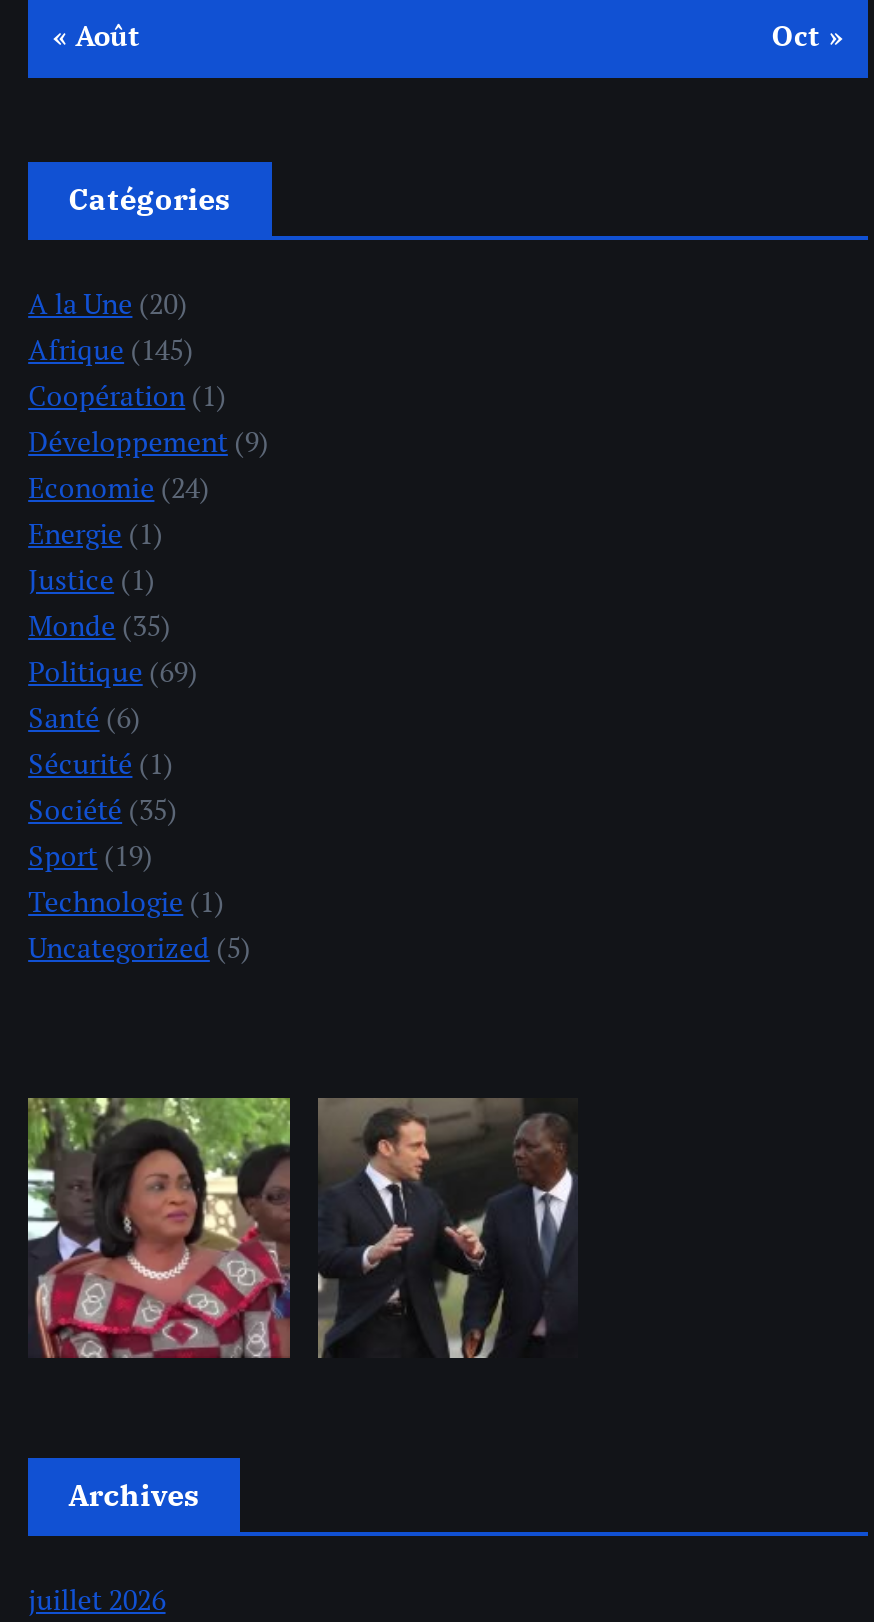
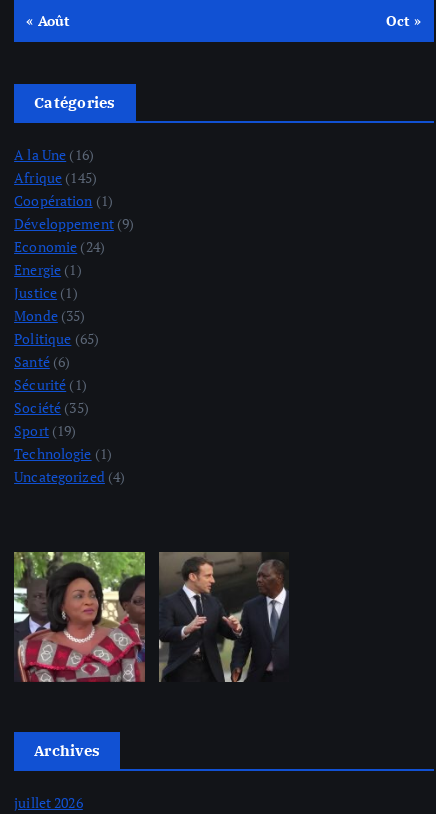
- A la Une (20)
+ A la Une (16)

- Politique (69)
+ Politique (65)

- Uncategorized (5)
+ Uncategorized (4)
